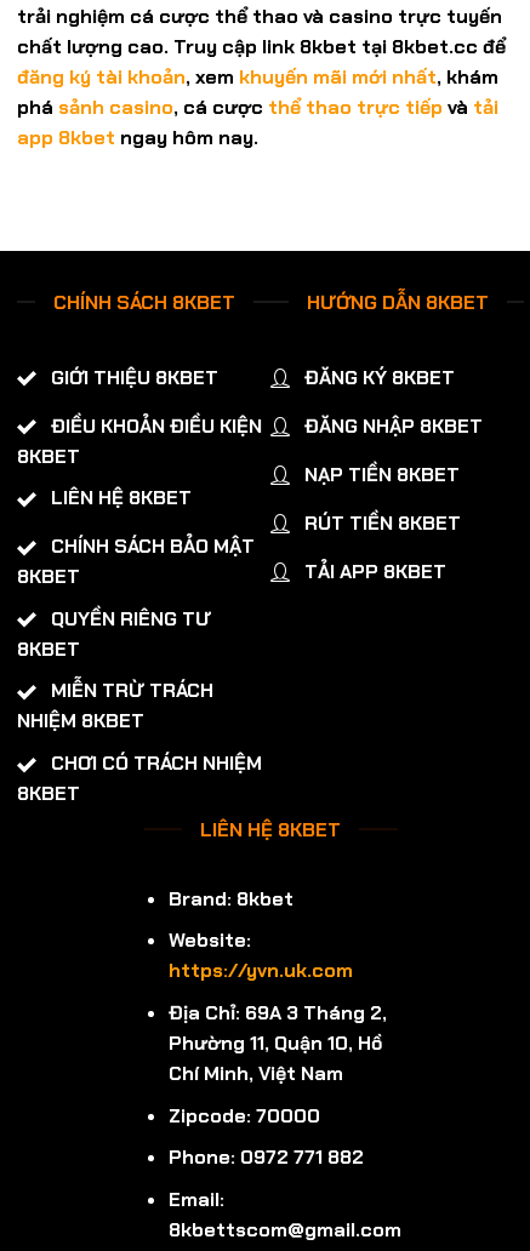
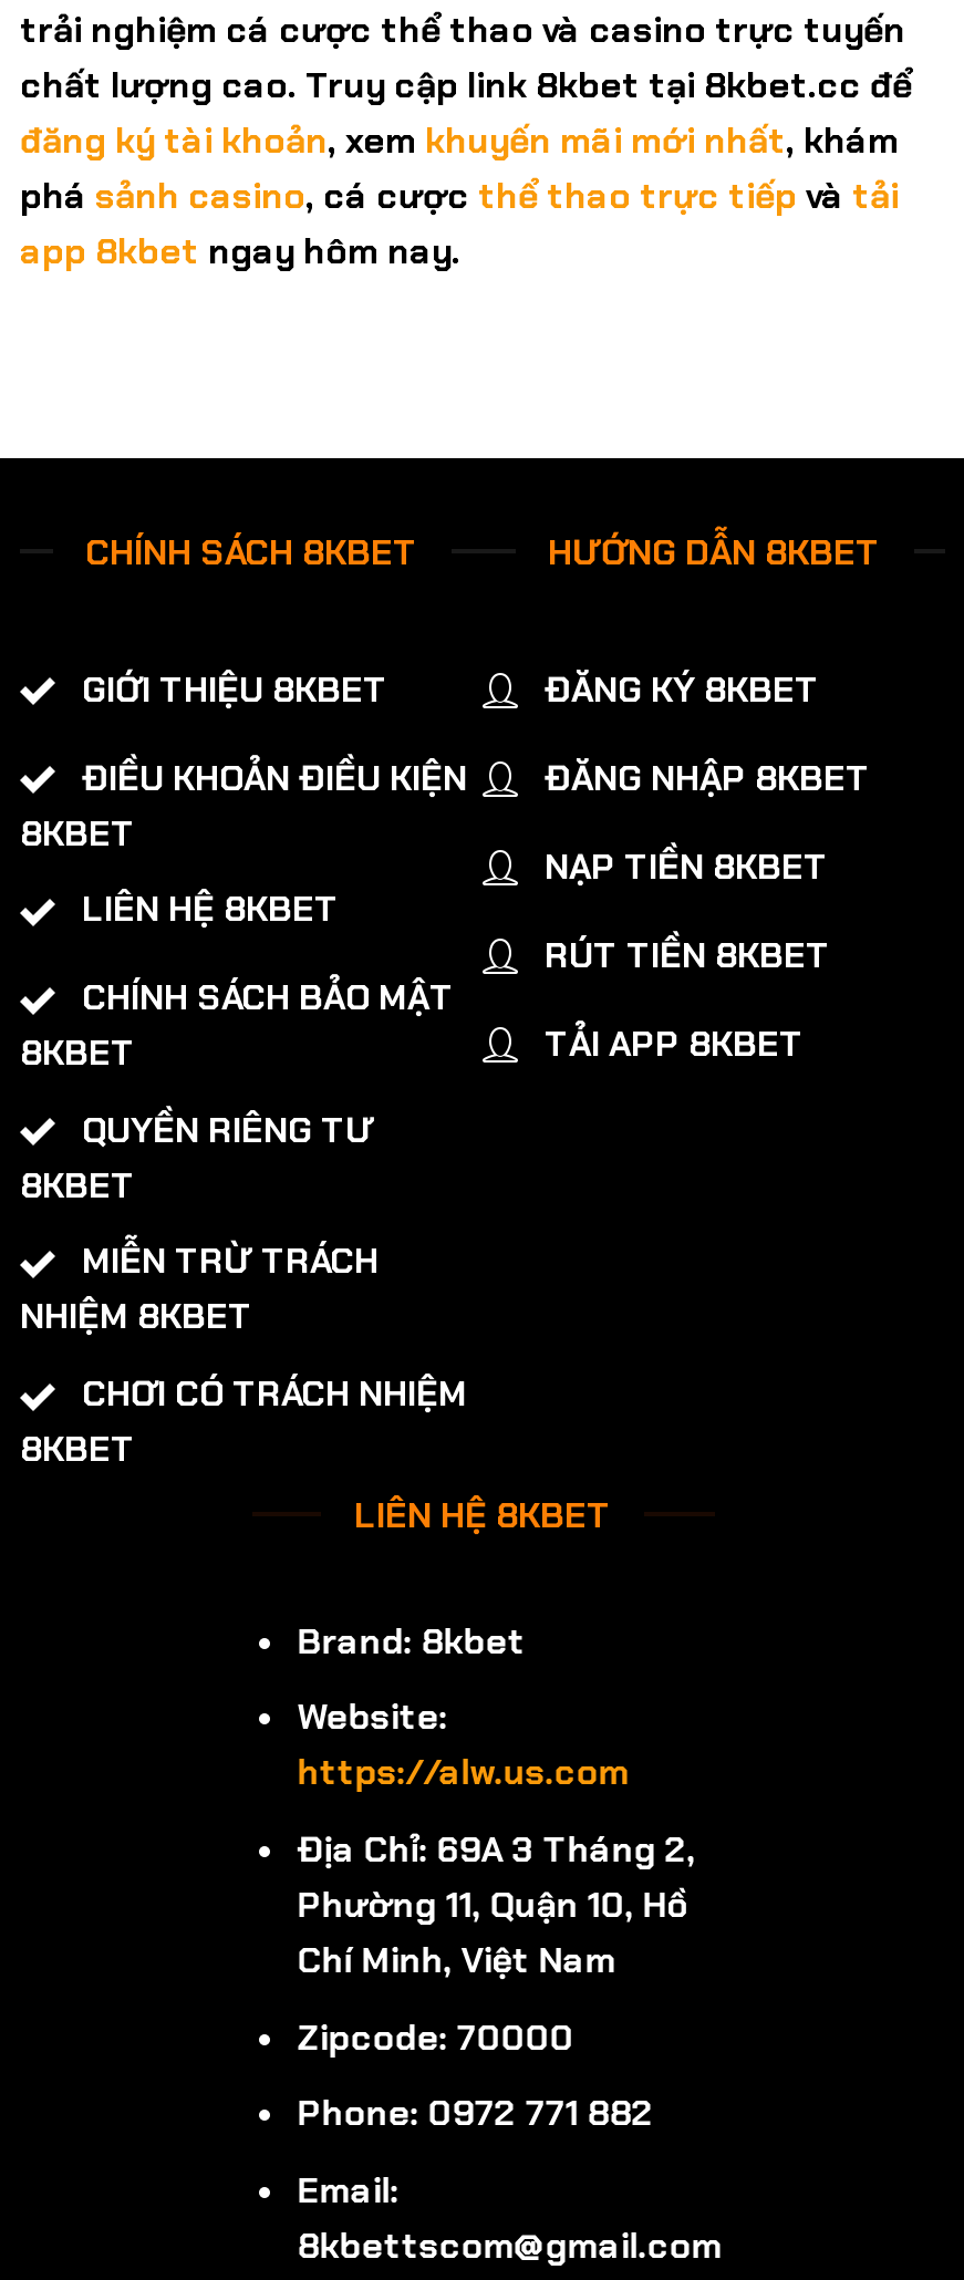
- https://yvn.uk.com
+ https://alw.us.com
